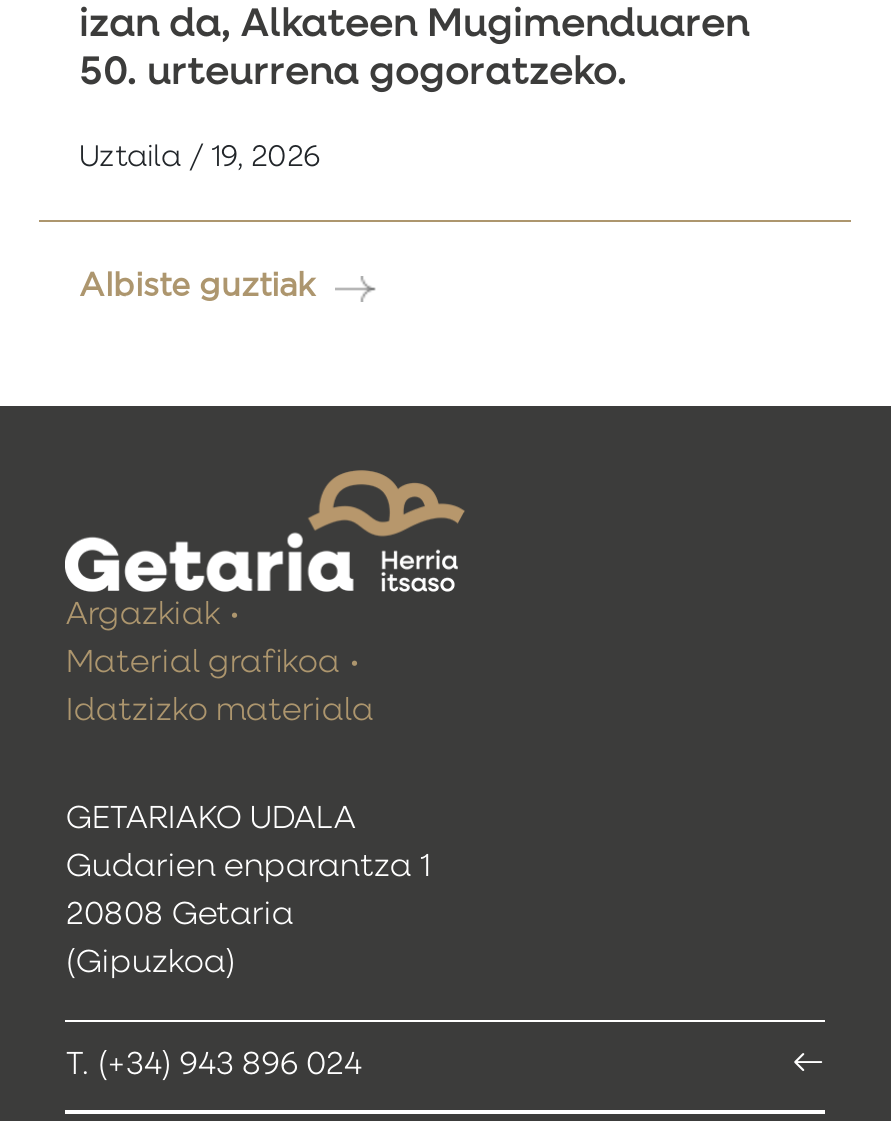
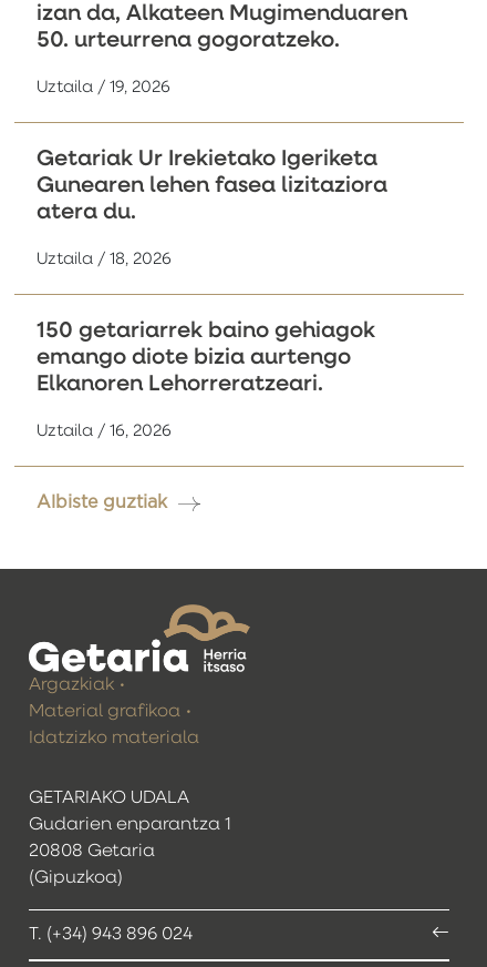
+ Getariak Ur Irekietako Igeriketa
+ Gunearen lehen fasea lizitaziora
+ atera du.
+ Uztaila / 18, 2026
+ 150 getariarrek baino gehiagok
+ emango diote bizia aurtengo
+ Elkanoren Lehorreratzeari.
+ Uztaila / 16, 2026
